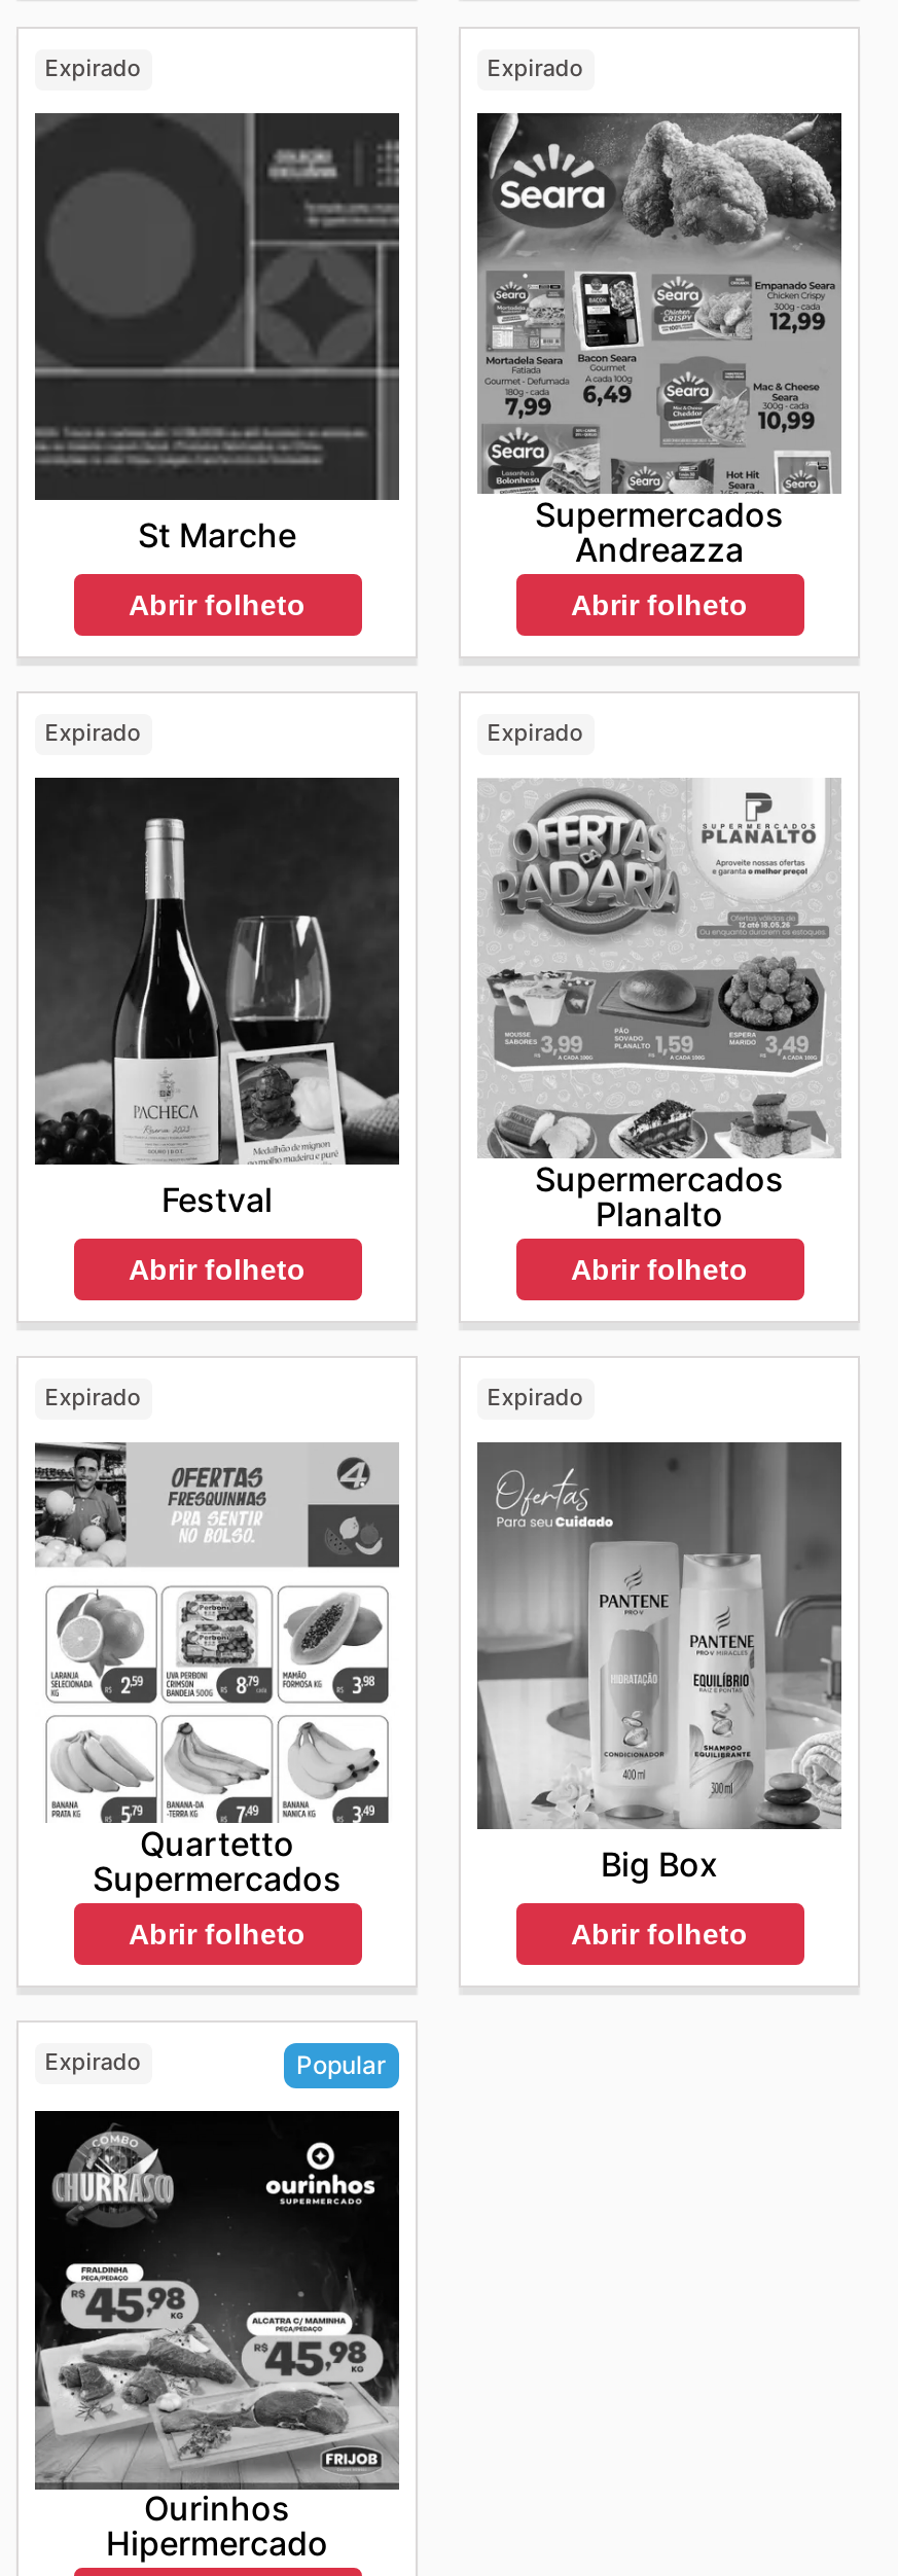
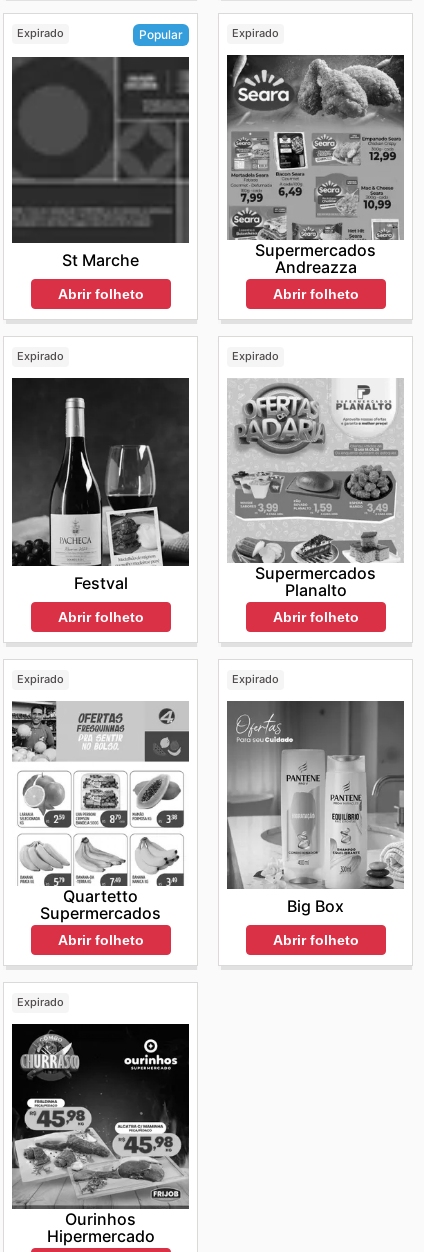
moved up: Popular
